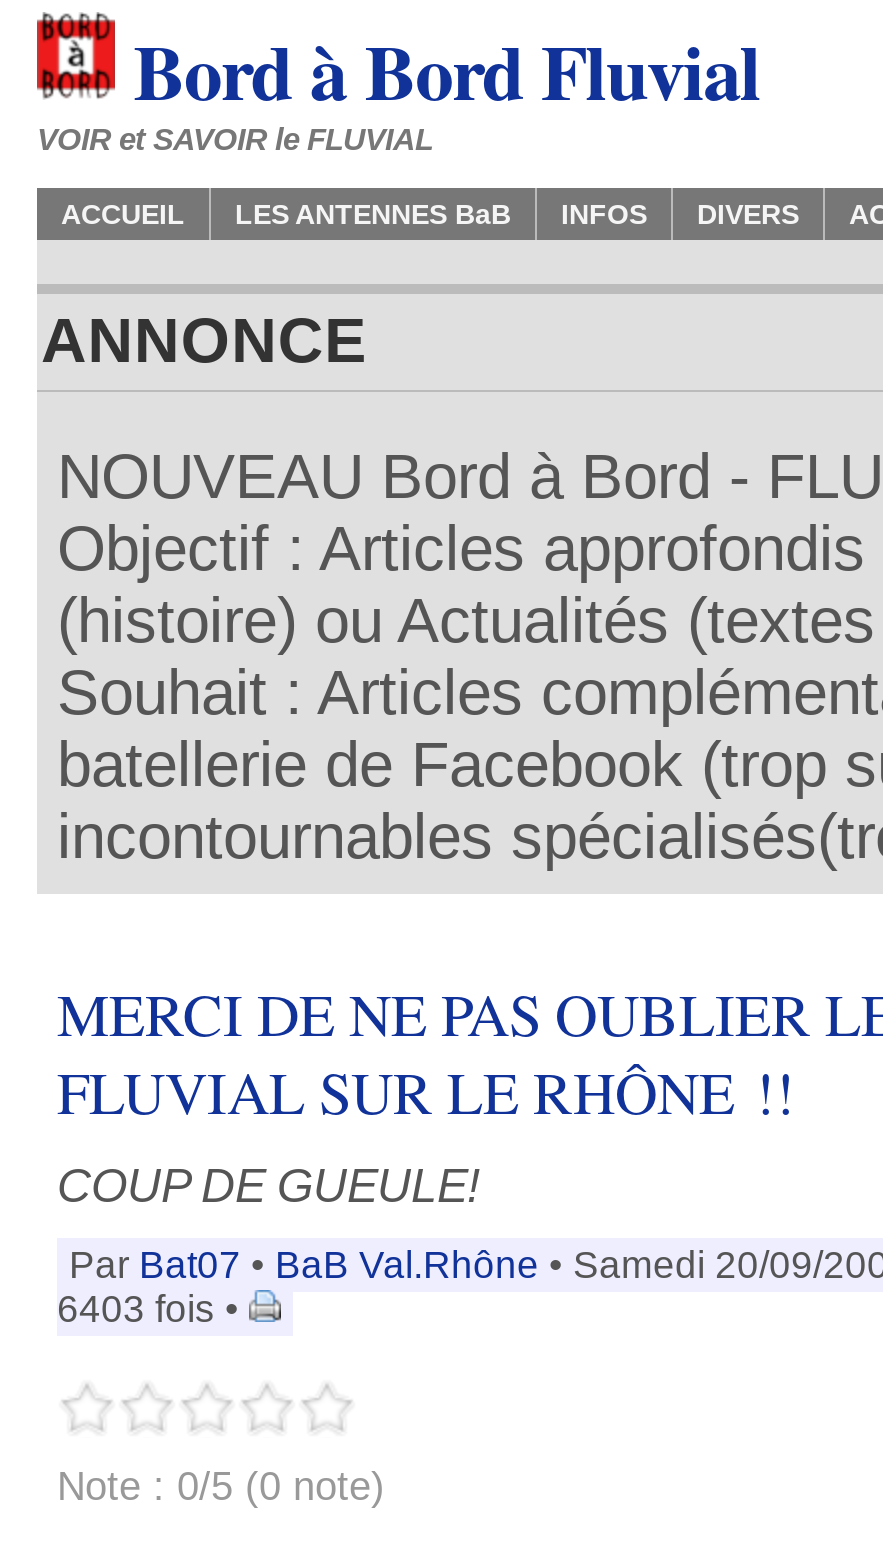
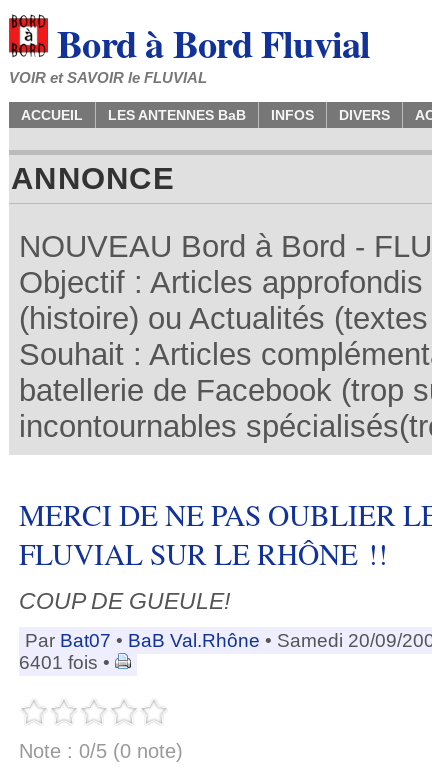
- 6403 fois •
+ 6401 fois •
